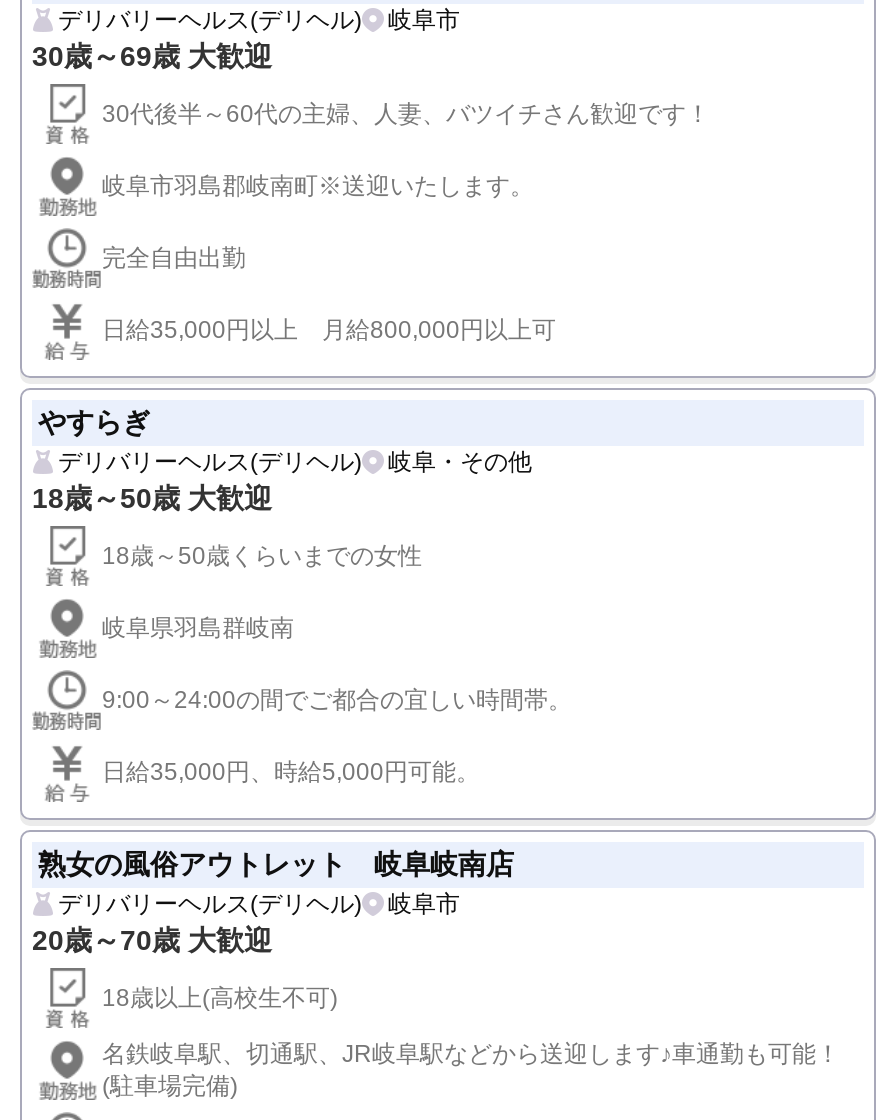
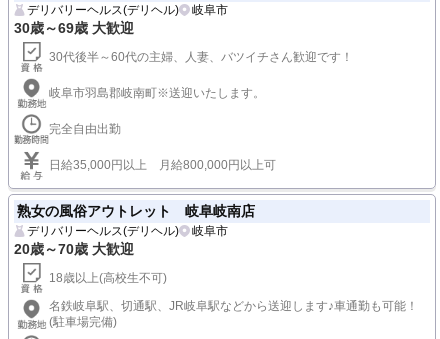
- やすらぎ
- デリバリーヘルス(デリヘル)
- 岐阜・その他
- 18歳～50歳 大歓迎
- 18歳～50歳くらいまでの女性
- 岐阜県羽島群岐南
- 9:00～24:00の間でご都合の宜しい時間帯。
- 日給35,000円、時給5,000円可能。
